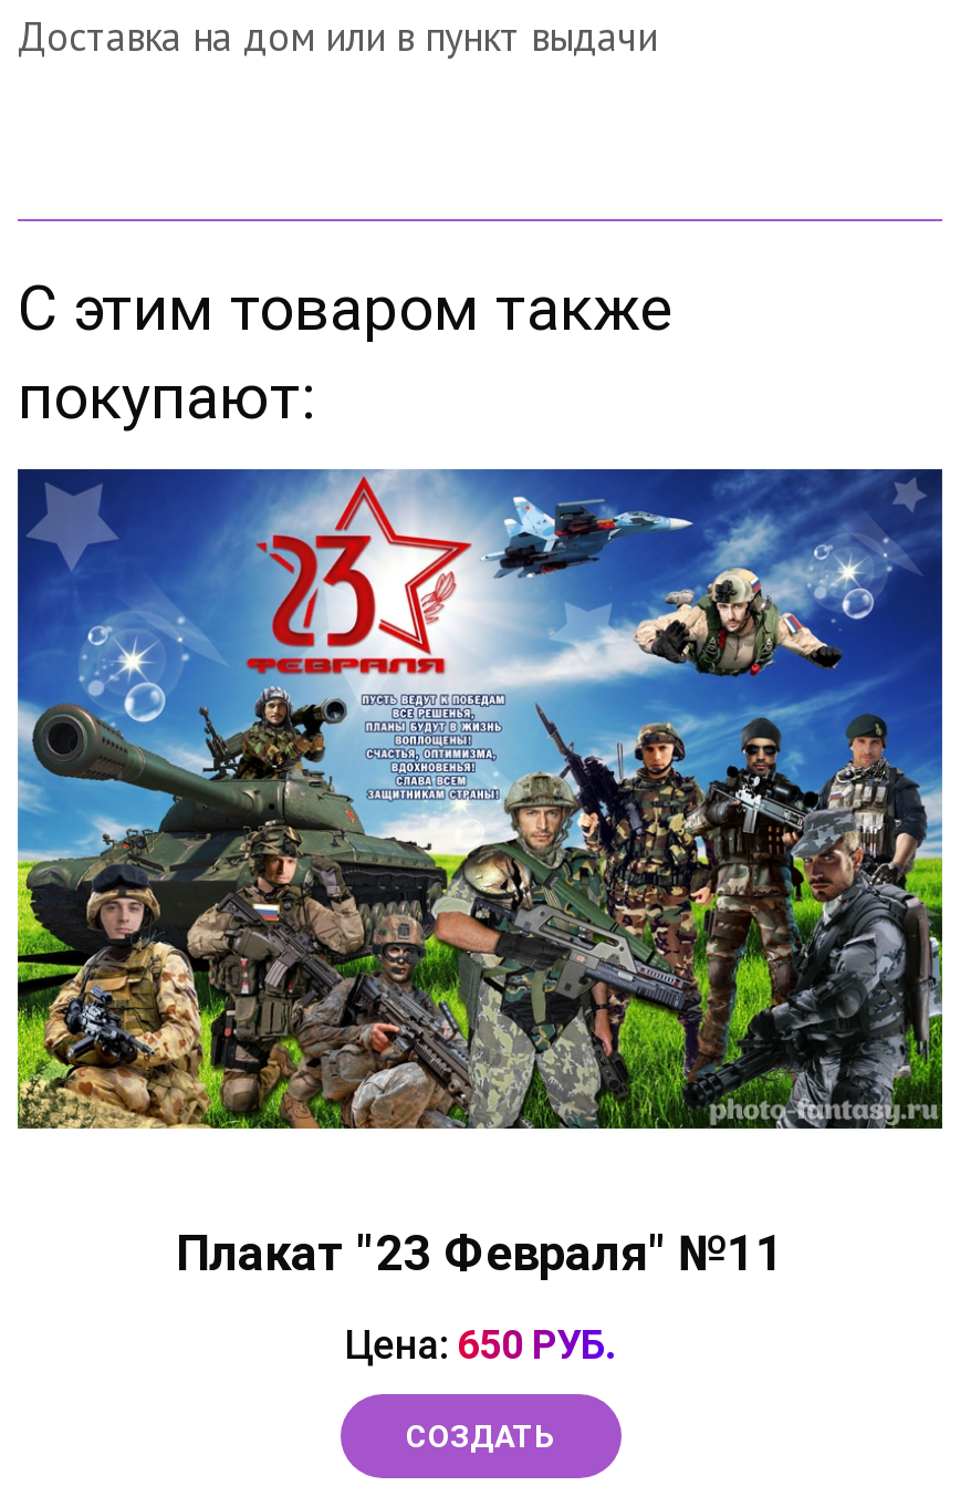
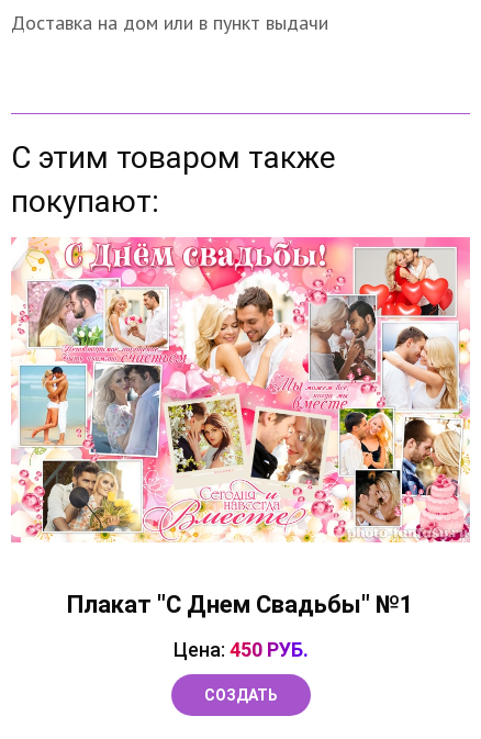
- [image]
+ [image]

- Плакат "23 Февраля" №11
+ Плакат "С Днем Свадьбы" №1

- Цена: 650 РУБ.
+ Цена: 450 РУБ.
